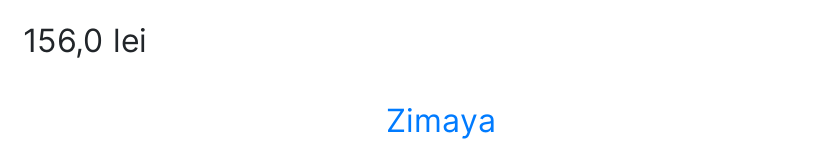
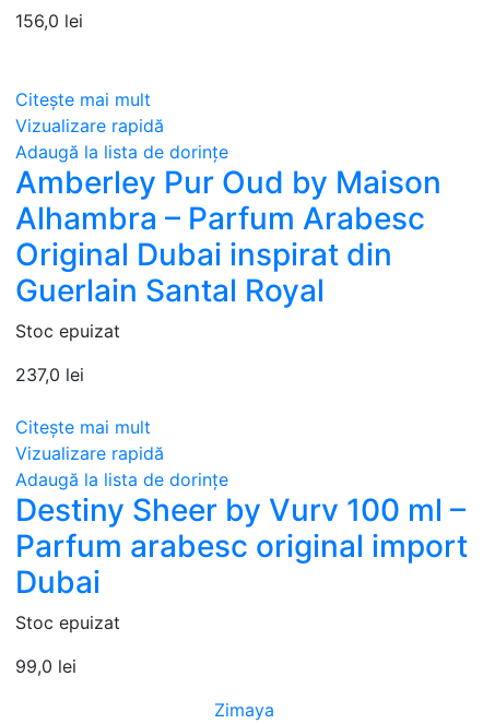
+ Citește mai mult
+ Vizualizare rapidă
+ Adaugă la lista de dorințe
+ Amberley Pur Oud by Maison
+ Alhambra – Parfum Arabesc
+ Original Dubai inspirat din
+ Guerlain Santal Royal
+ Stoc epuizat
+ 237,0 lei
+ Citește mai mult
+ Vizualizare rapidă
+ Adaugă la lista de dorințe
+ Destiny Sheer by Vurv 100 ml –
+ Parfum arabesc original import
+ Dubai
+ Stoc epuizat
+ 99,0 lei
